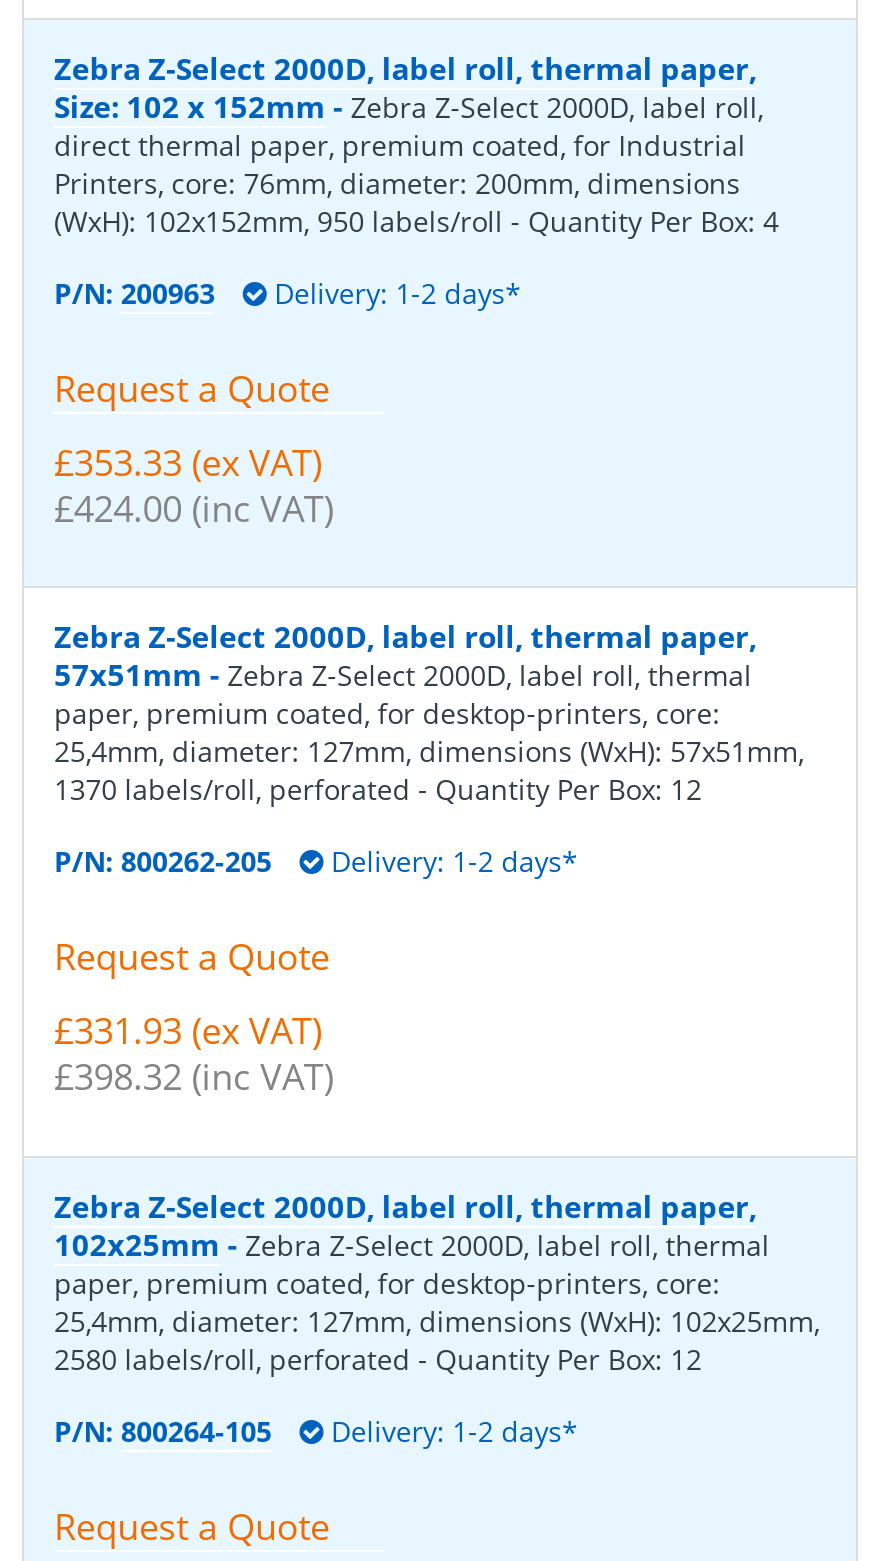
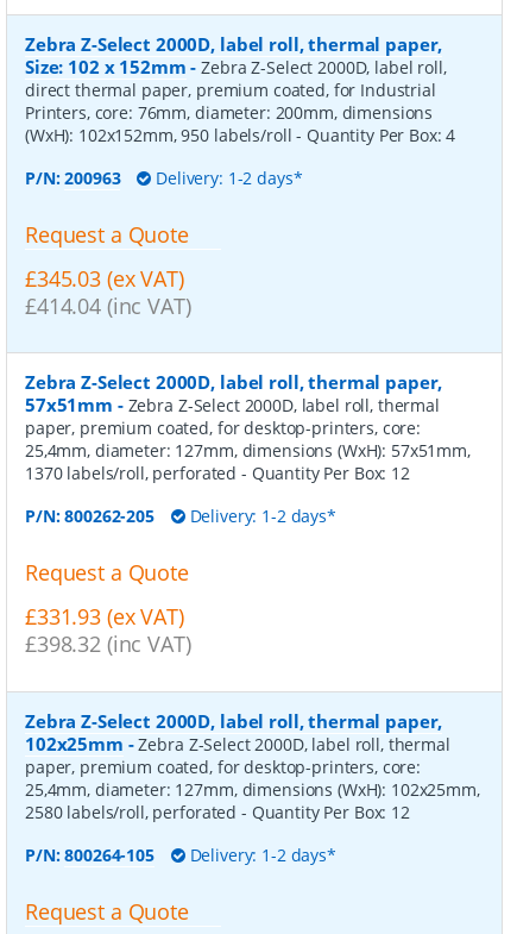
- £353.33 (ex VAT)
+ £345.03 (ex VAT)

- £424.00 (inc VAT)
+ £414.04 (inc VAT)
